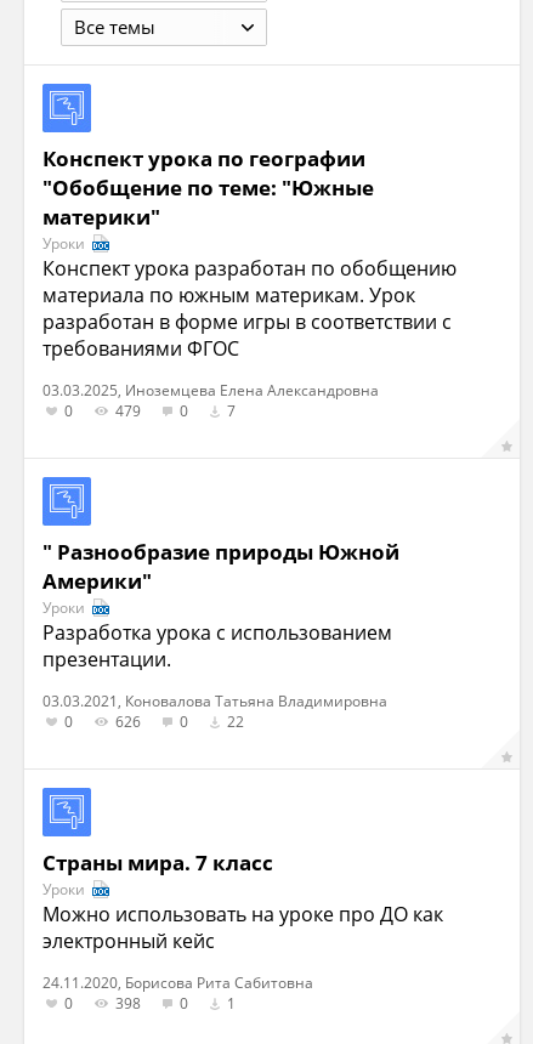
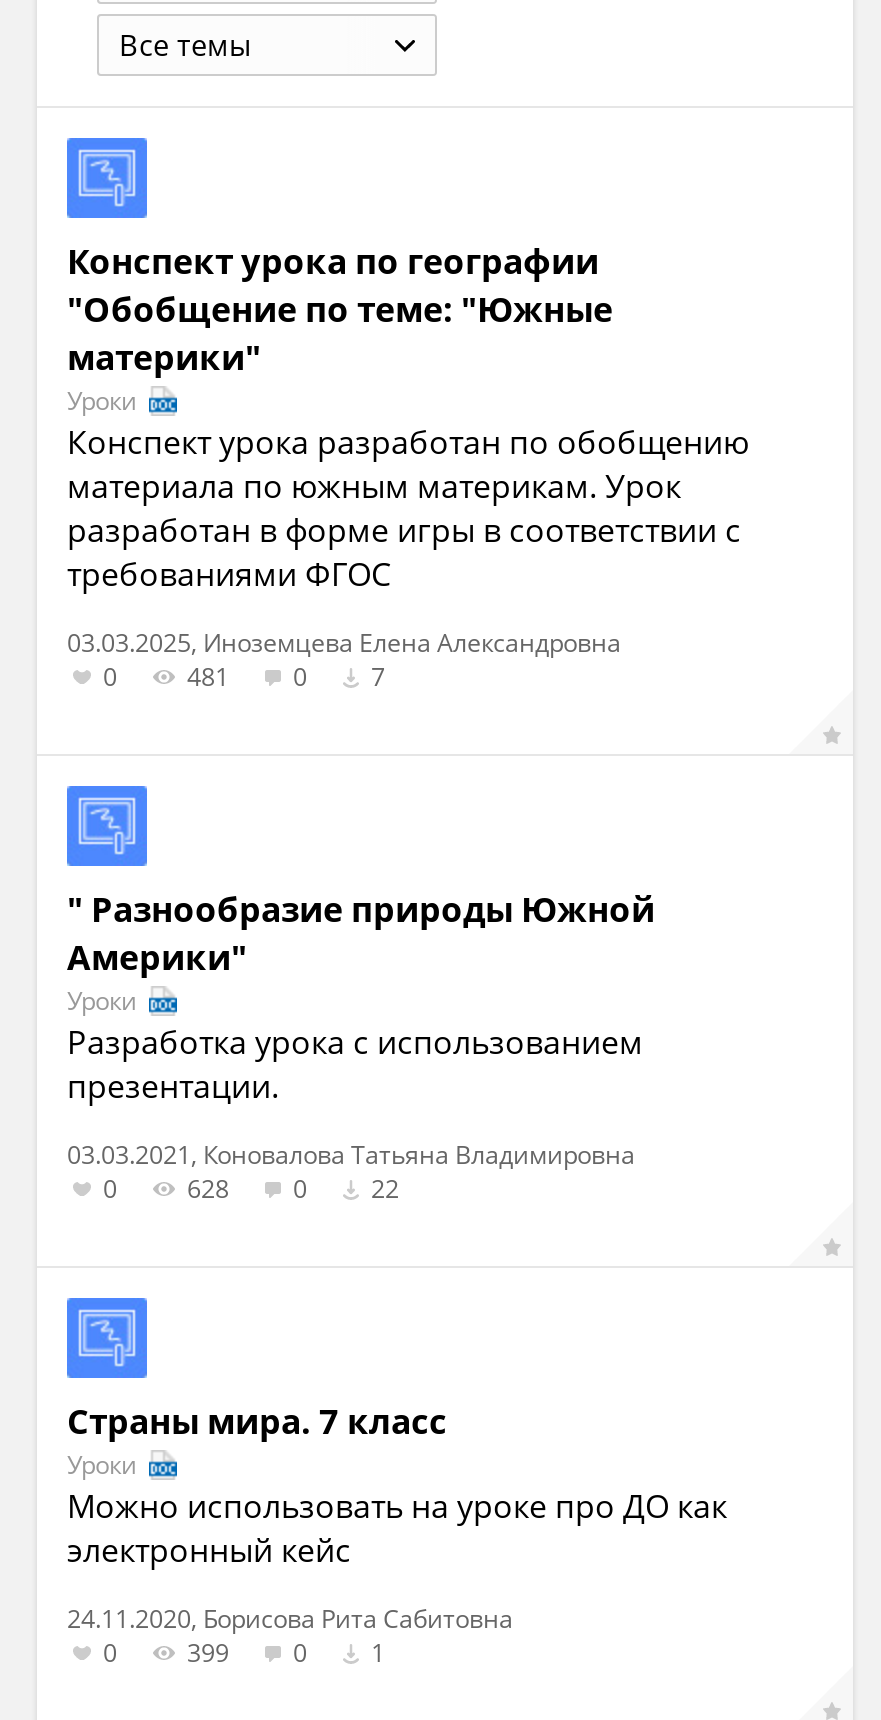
- 0 479 0 7
+ 0 481 0 7

- 0 626 0 22
+ 0 628 0 22

- 0 398 0 1
+ 0 399 0 1
